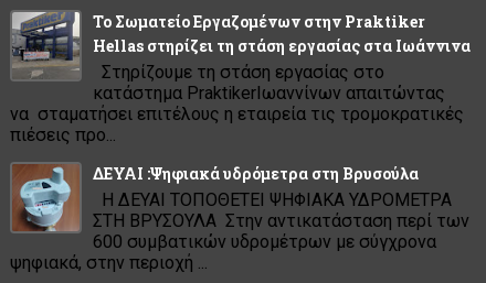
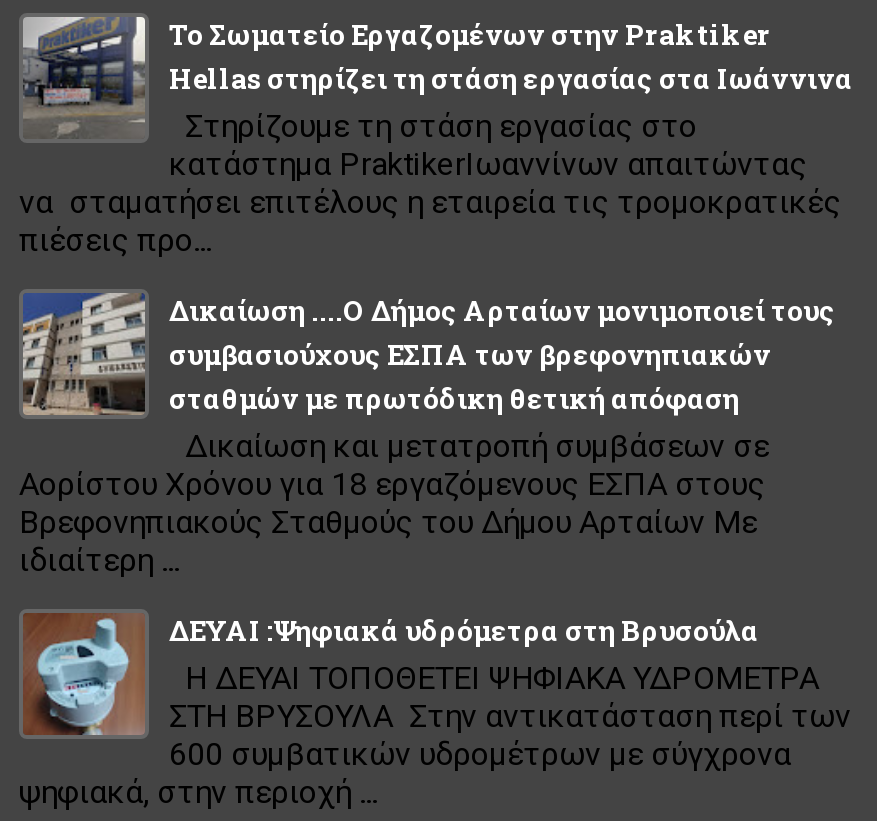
+ [image]
+ Δικαίωση ....Ο Δήμος Αρταίων μονιμοποιεί τους
+ συμβασιούχους ΕΣΠΑ των βρεφονηπιακών
+ σταθμών με πρωτόδικη θετική απόφαση
+ Δικαίωση και μετατροπή συμβάσεων σε
+ Αορίστου Χρόνου για 18 εργαζόμενους ΕΣΠΑ στους
+ Βρεφονηπιακούς Σταθμούς του Δήμου Αρταίων Με
+ ιδιαίτερη ...
